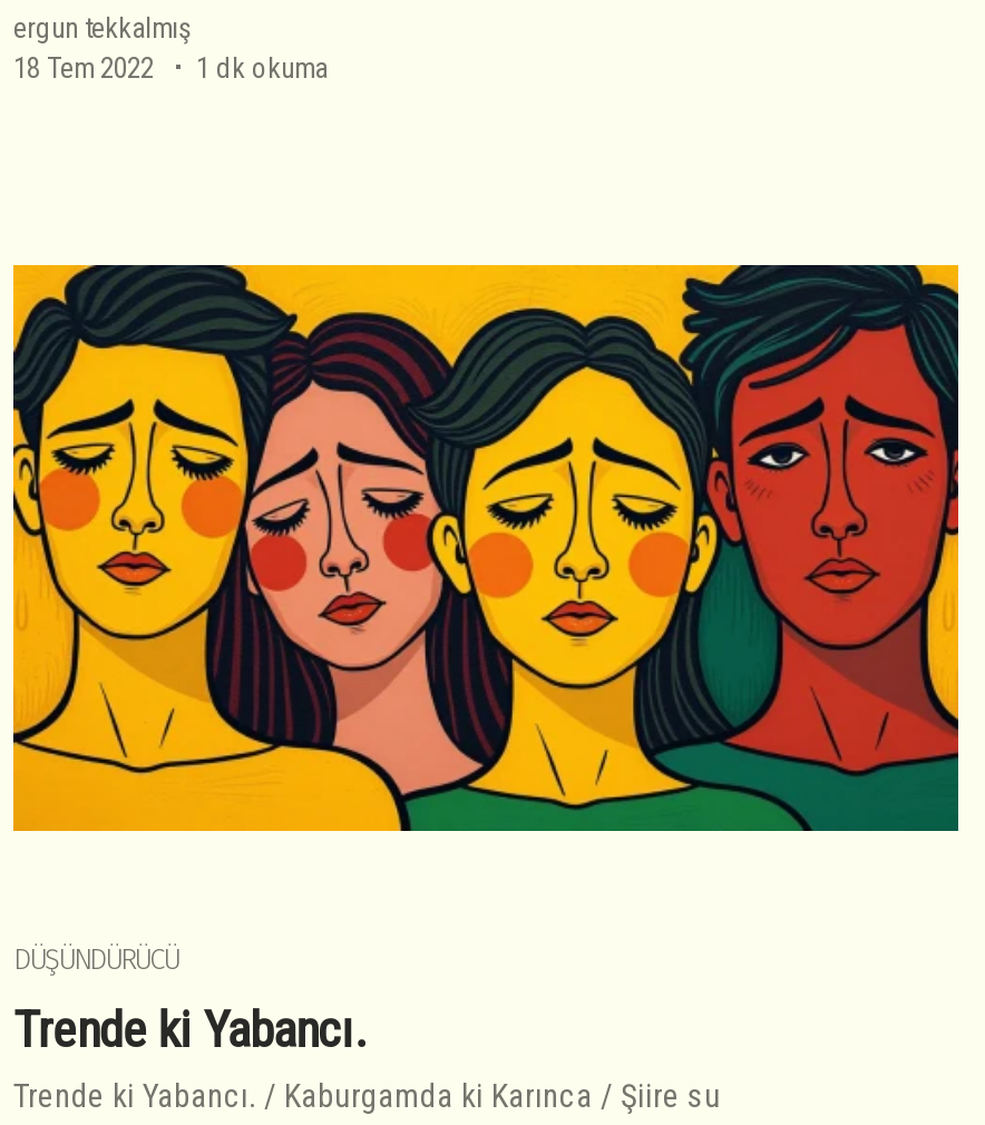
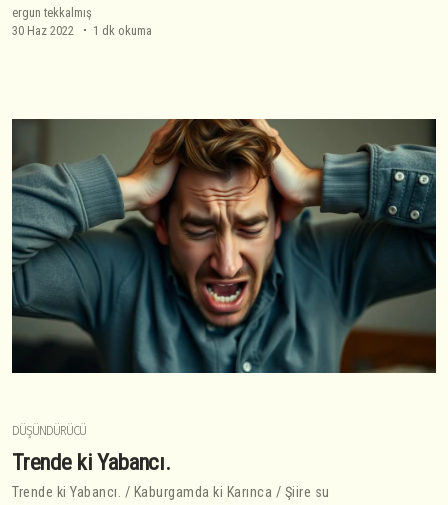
- 18 Tem 2022 1 dk okuma
+ 30 Haz 2022 1 dk okuma

- [image]
+ [image]
